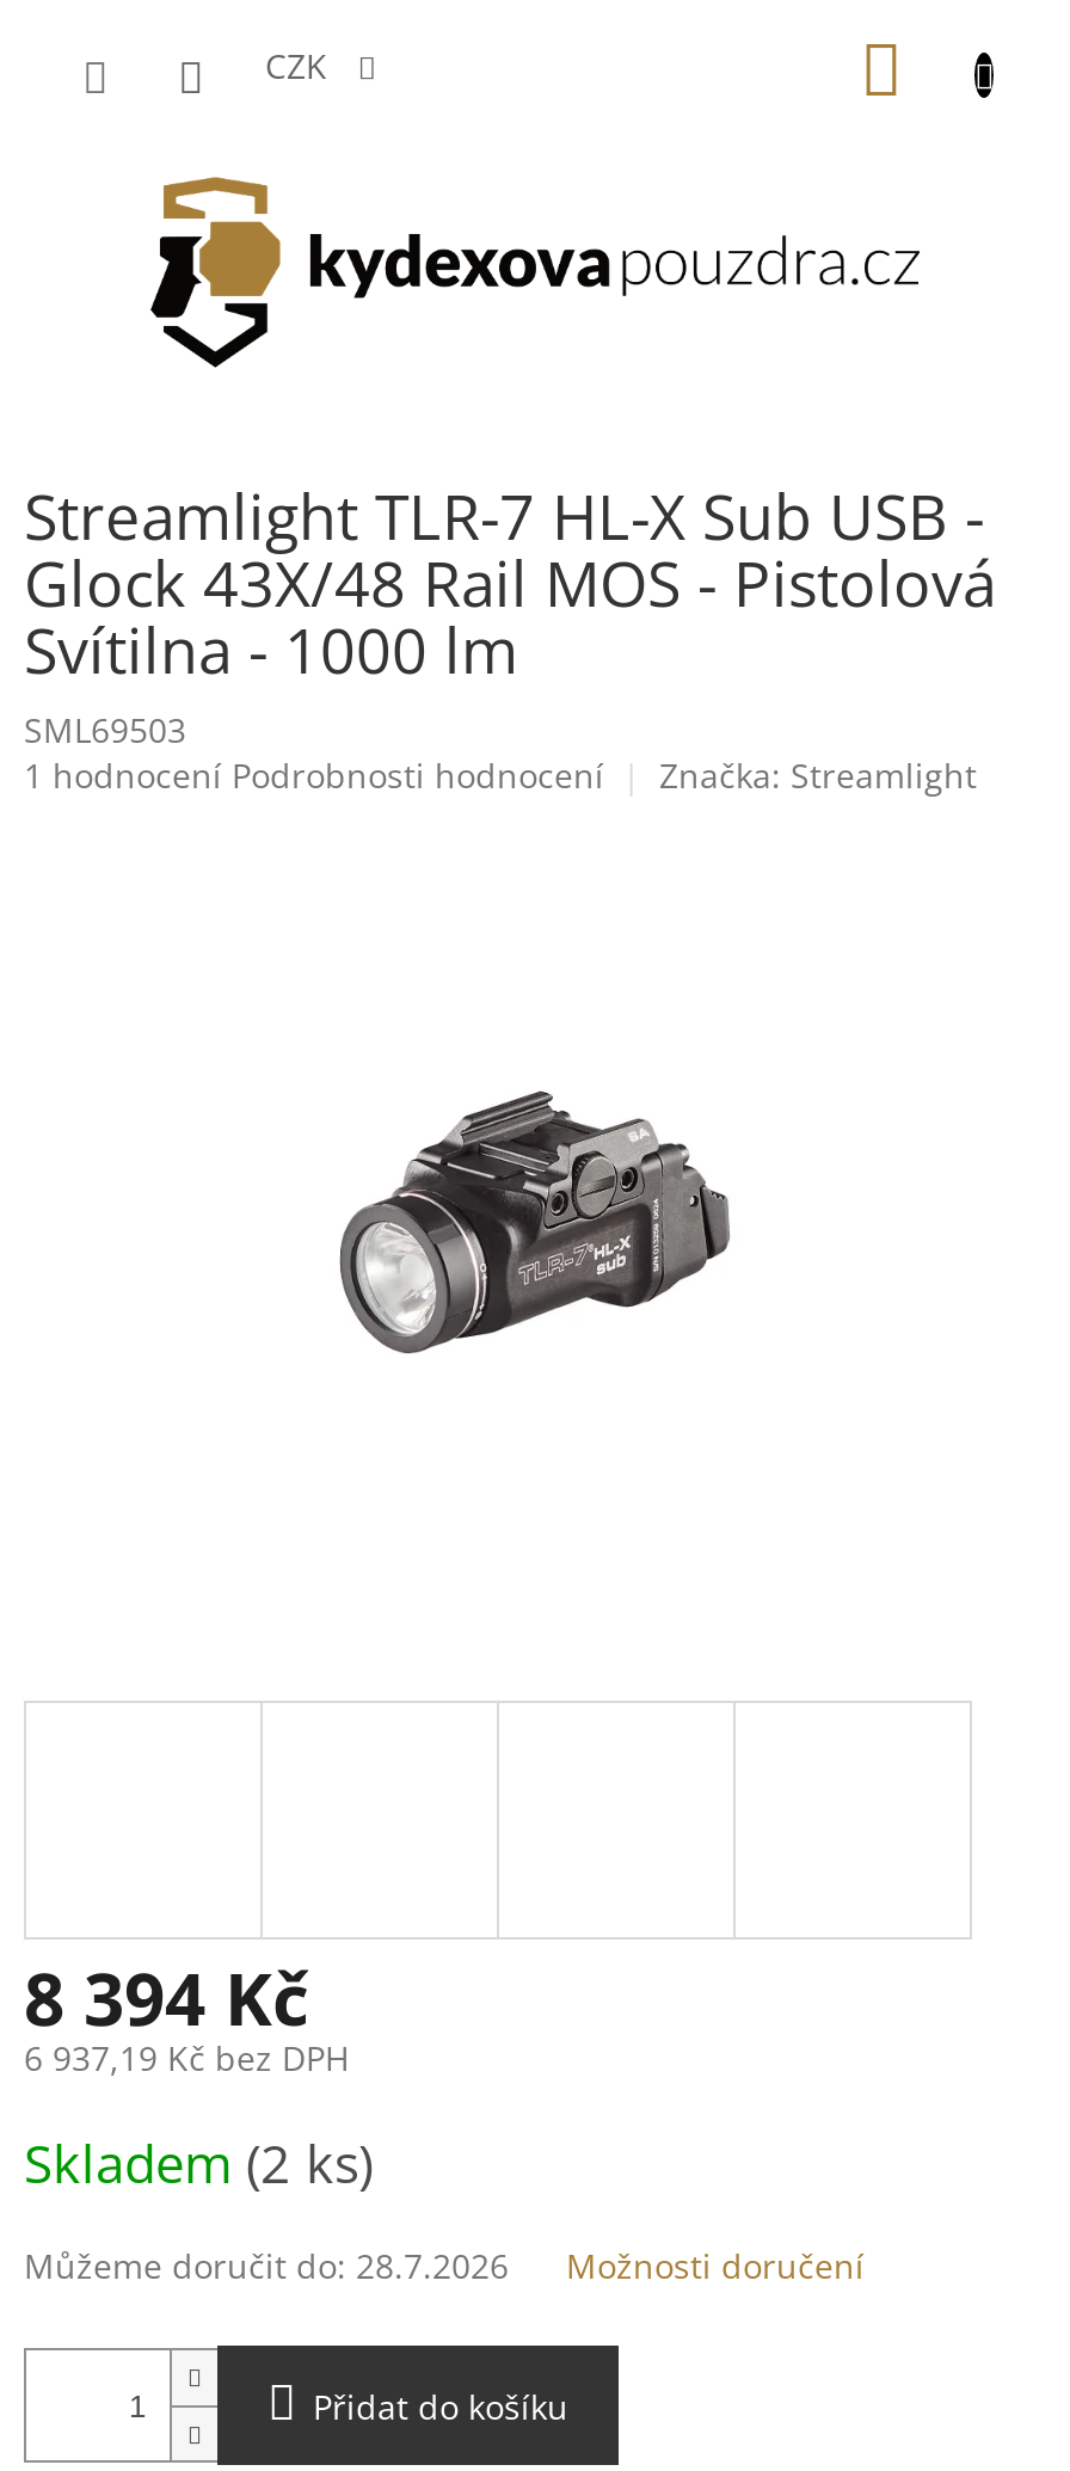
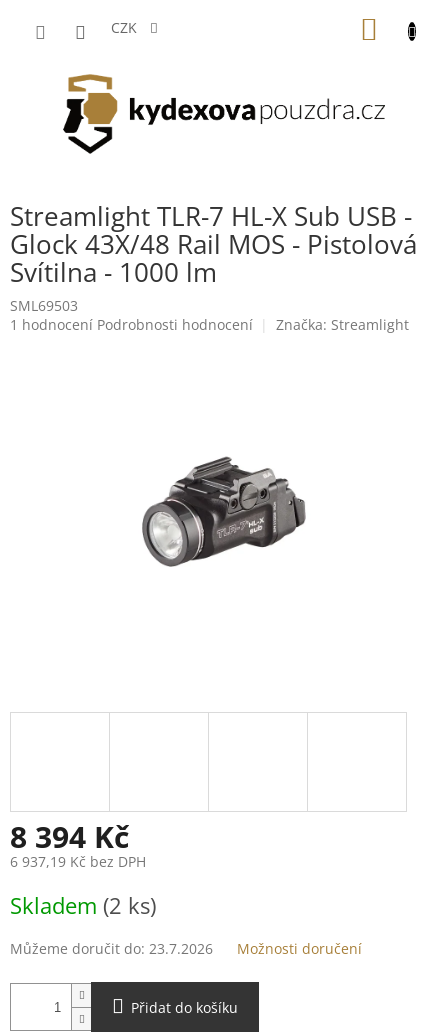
- Můžeme doručit do: 28.7.2026
+ Můžeme doručit do: 23.7.2026
